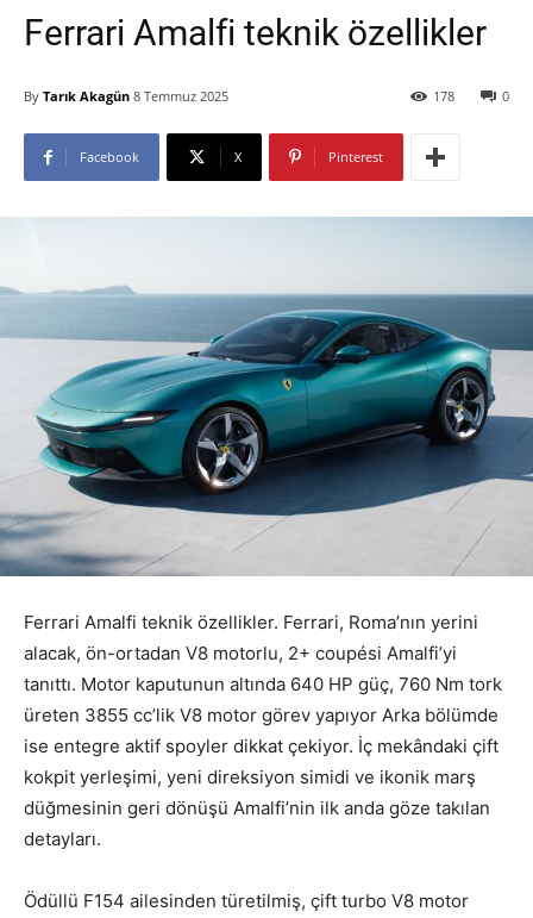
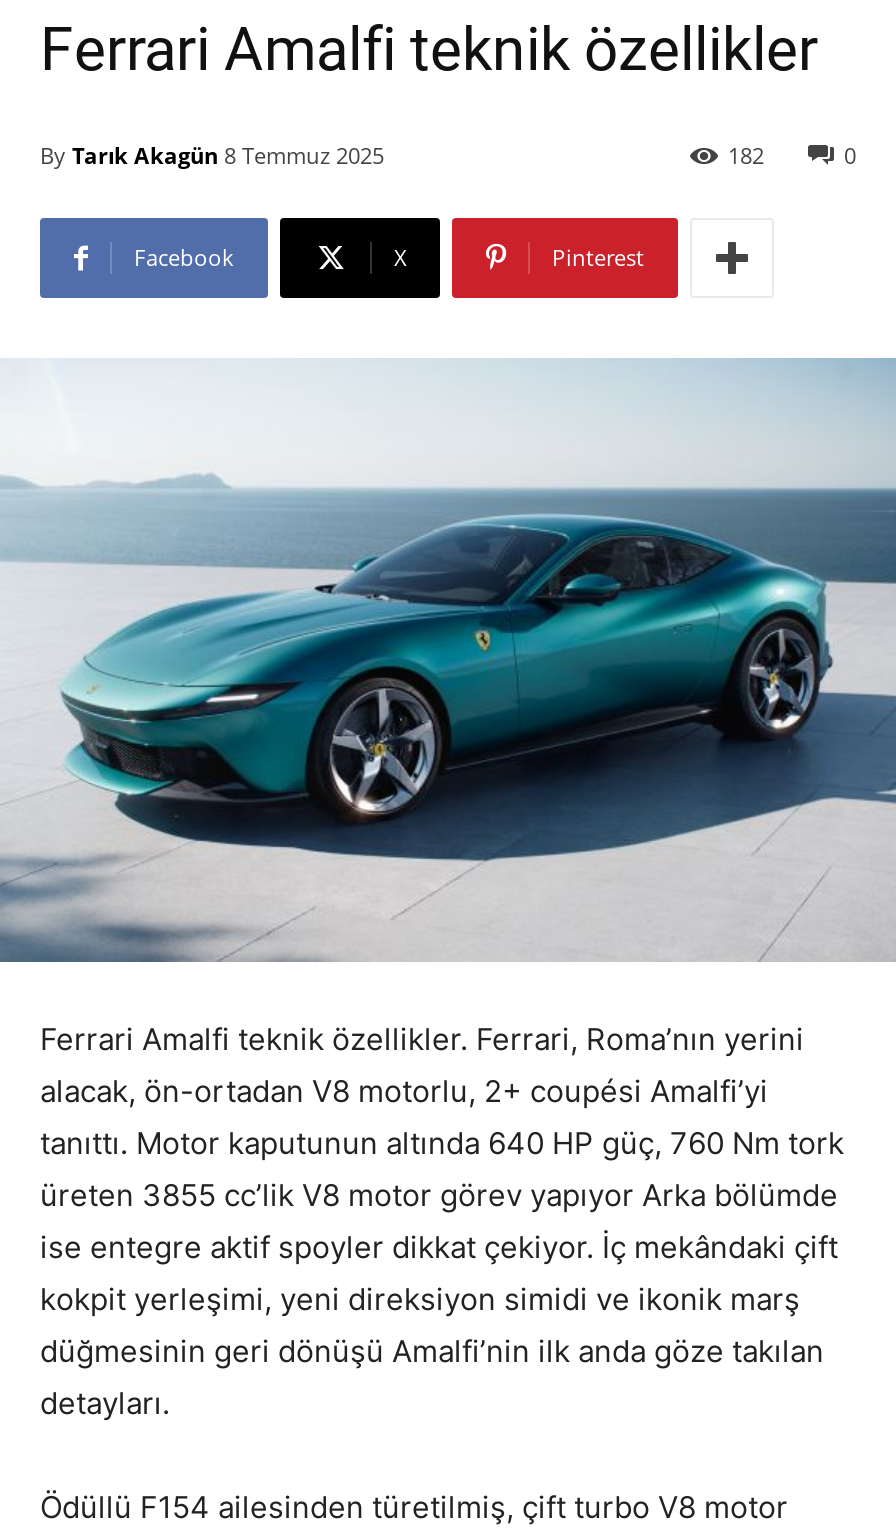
- 178
+ 182
